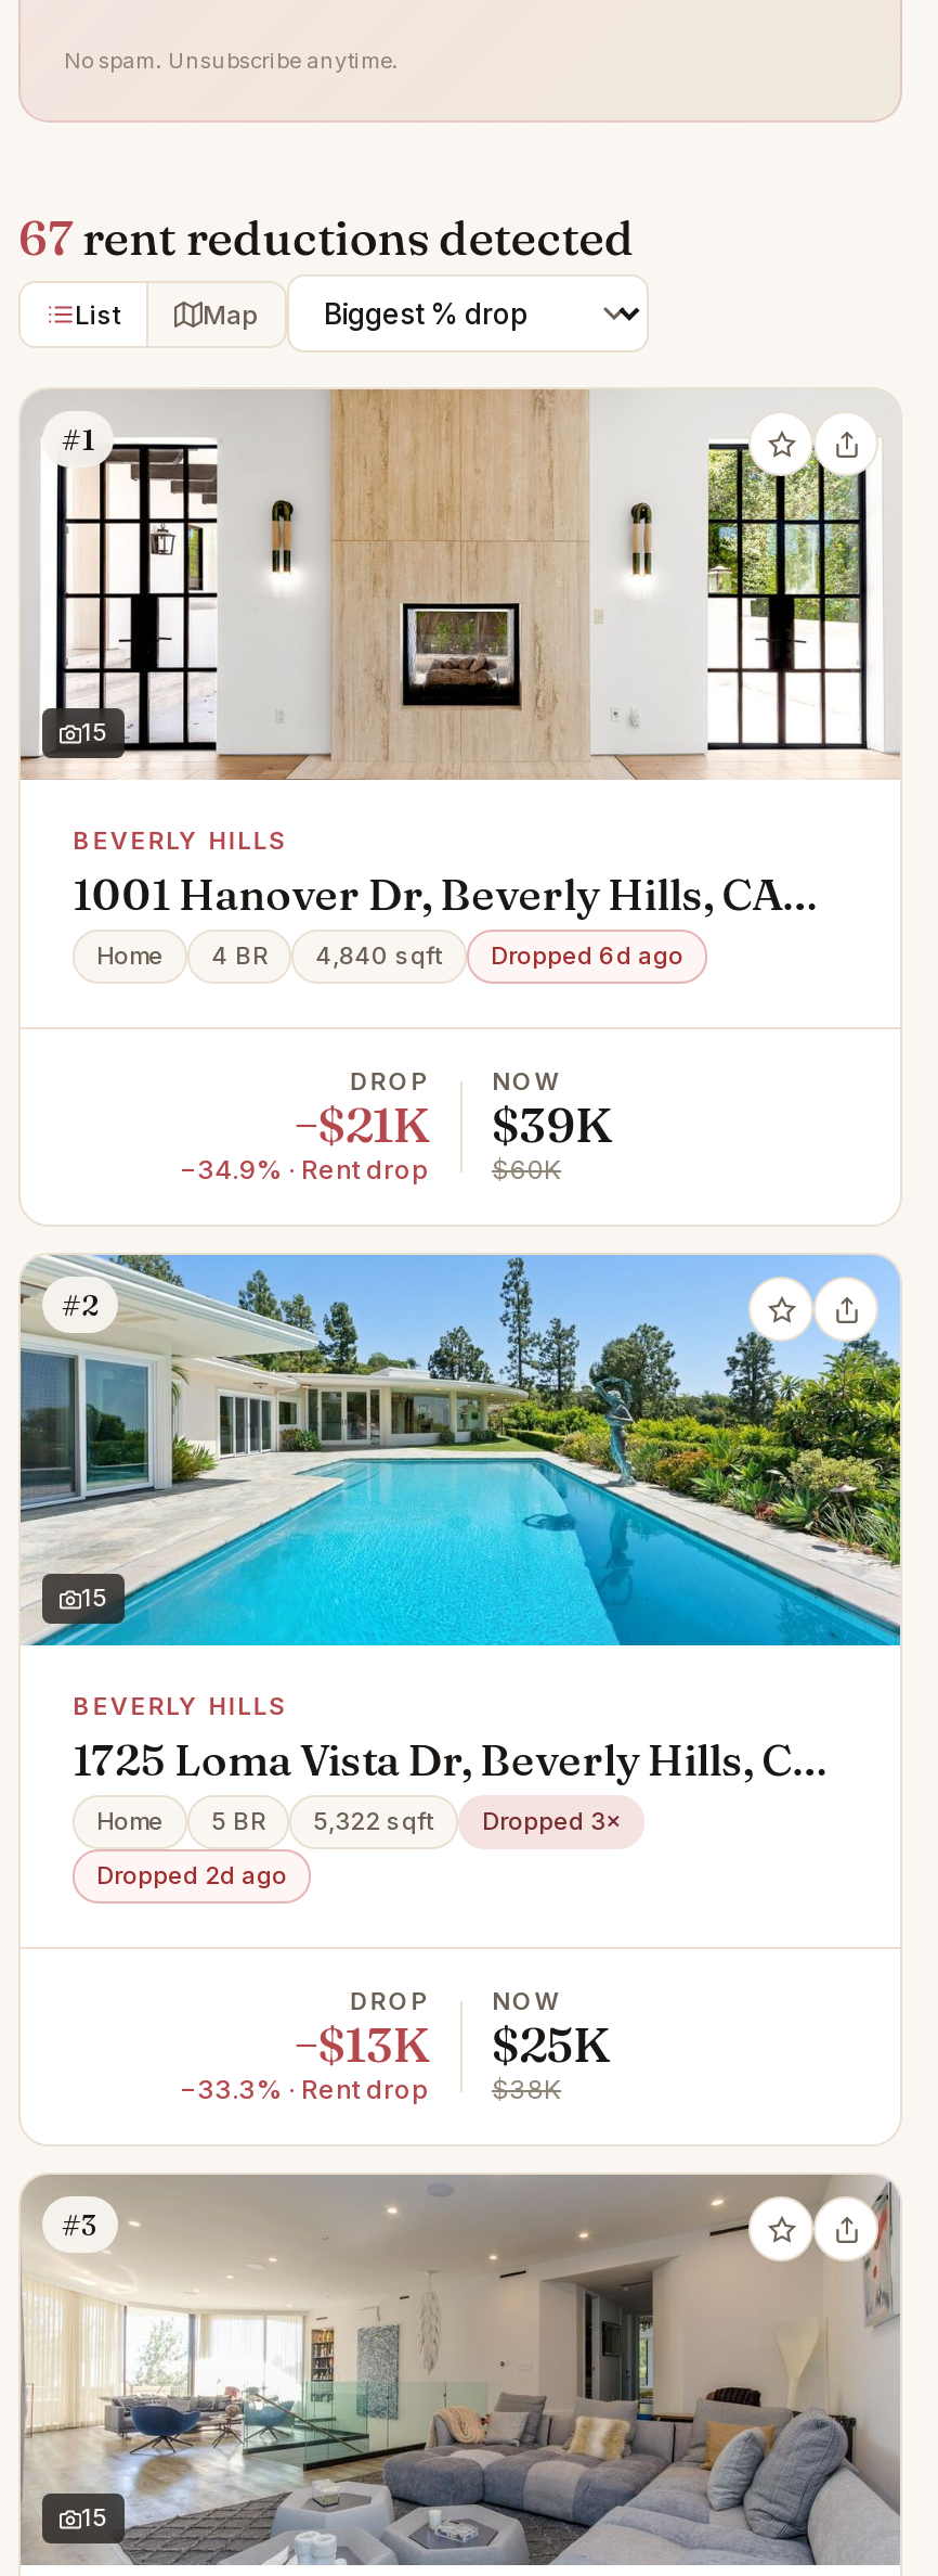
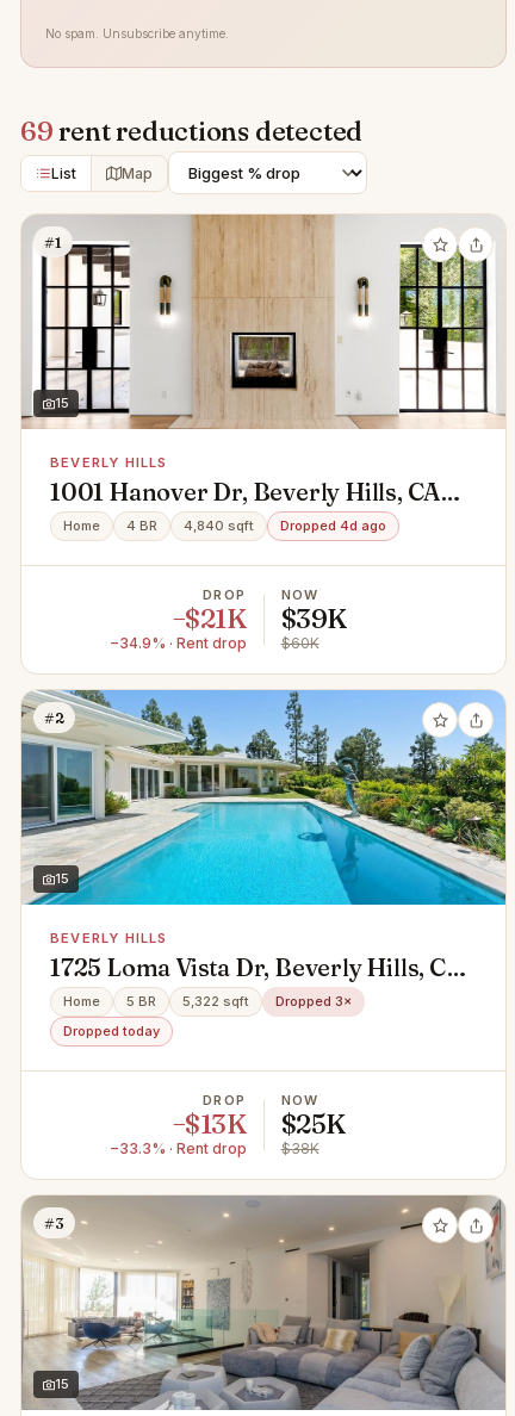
- 67 rent reductions detected
+ 69 rent reductions detected

- Dropped 6d ago
+ Dropped 4d ago

- Dropped 2d ago
+ Dropped today
